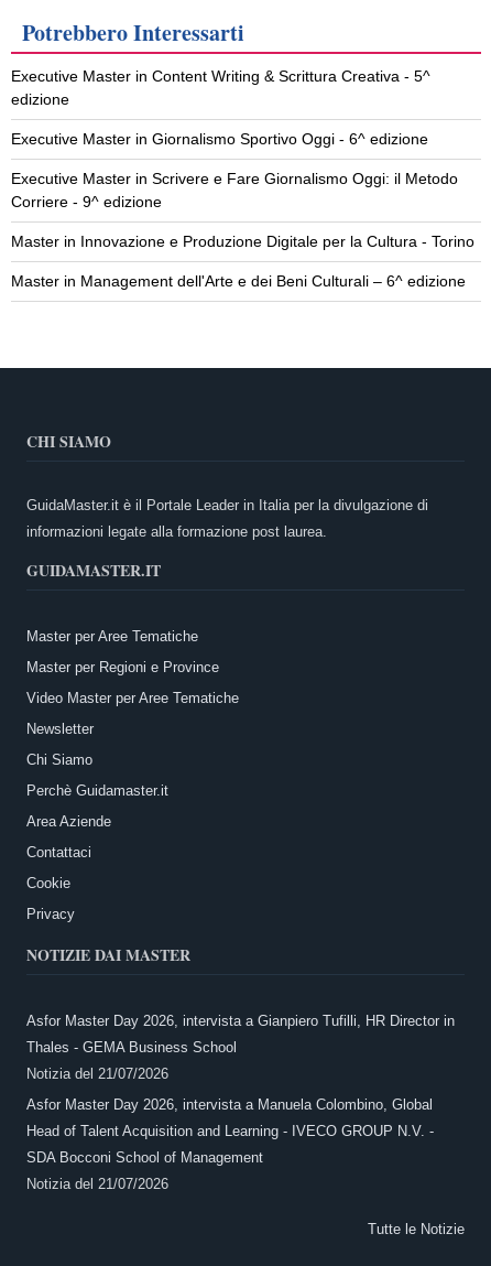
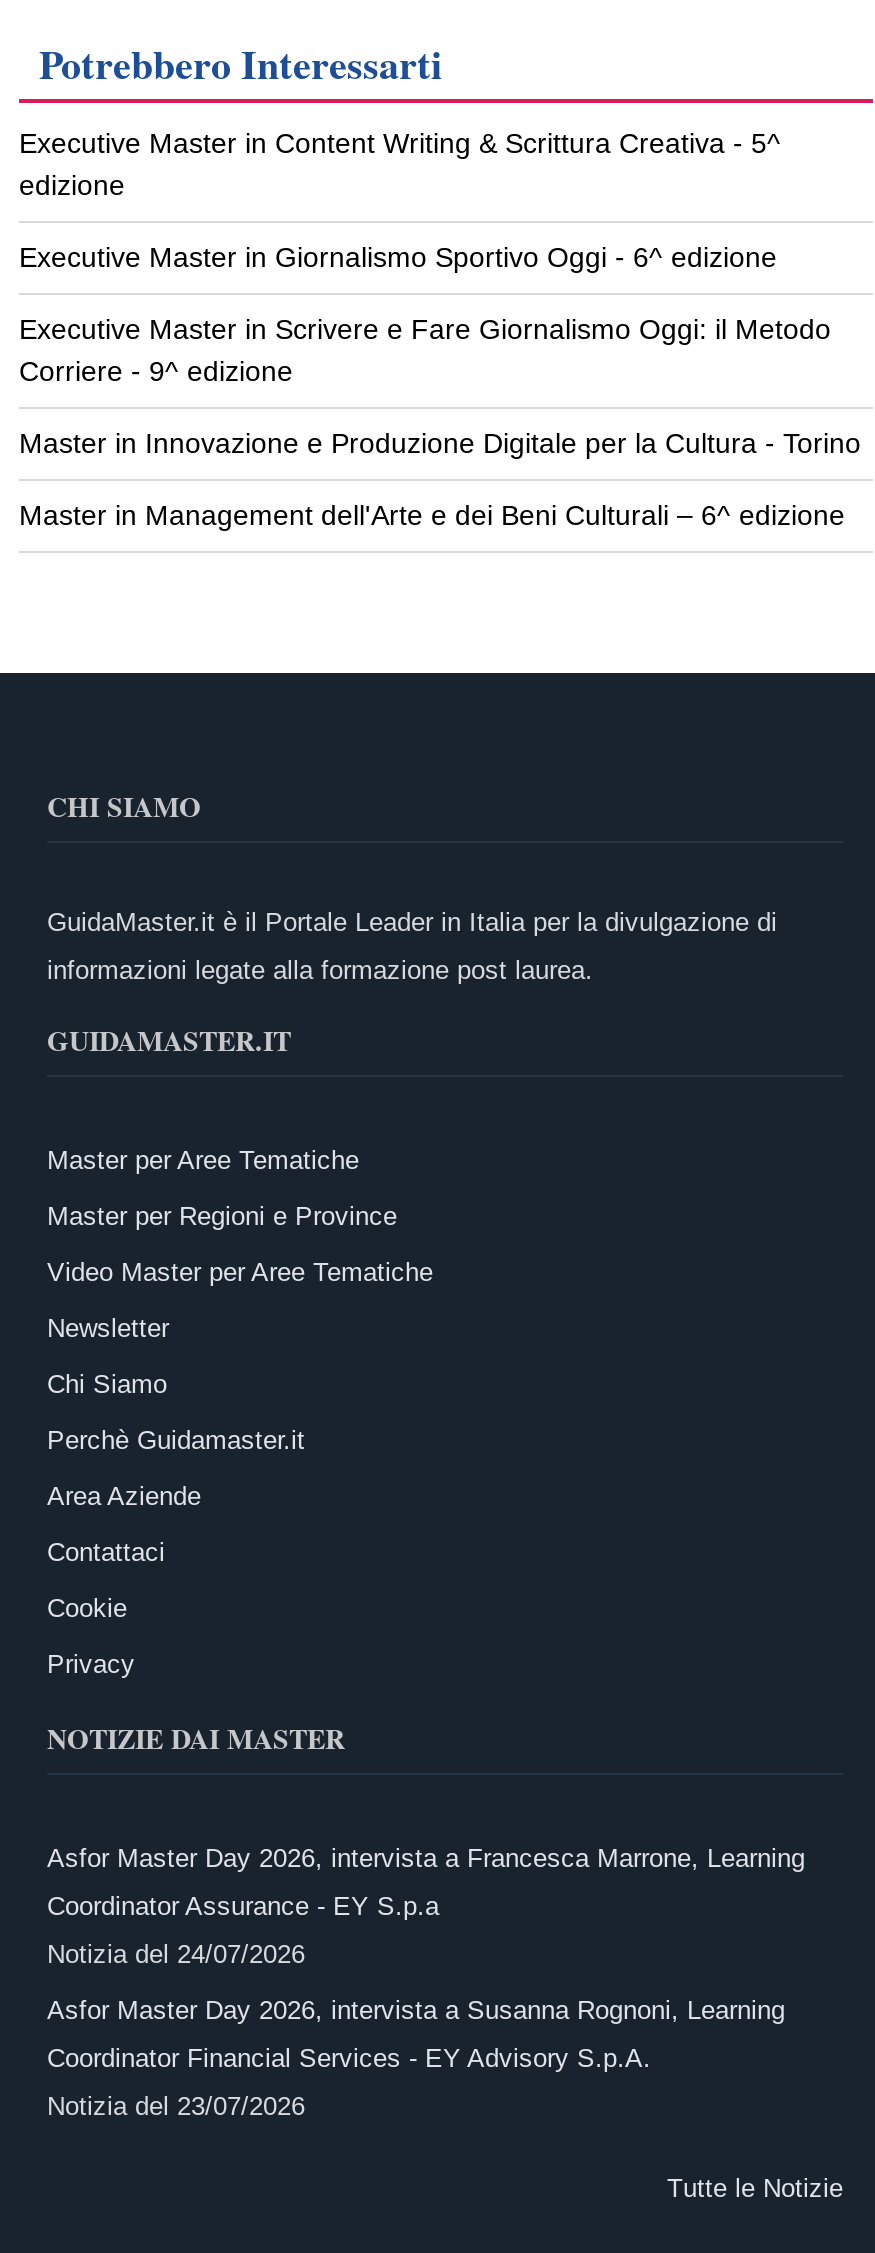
- Asfor Master Day 2026, intervista a Gianpiero Tufilli, HR Director in
- Thales - GEMA Business School
- Notizia del 21/07/2026
- Asfor Master Day 2026, intervista a Manuela Colombino, Global
- Head of Talent Acquisition and Learning - IVECO GROUP N.V. -
- SDA Bocconi School of Management
- Notizia del 21/07/2026
+ Asfor Master Day 2026, intervista a Francesca Marrone, Learning
+ Coordinator Assurance - EY S.p.a
+ Notizia del 24/07/2026
+ Asfor Master Day 2026, intervista a Susanna Rognoni, Learning
+ Coordinator Financial Services - EY Advisory S.p.A.
+ Notizia del 23/07/2026
